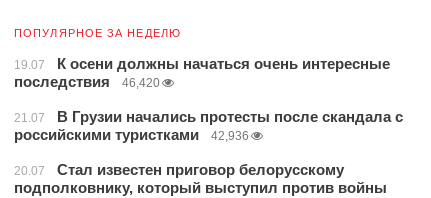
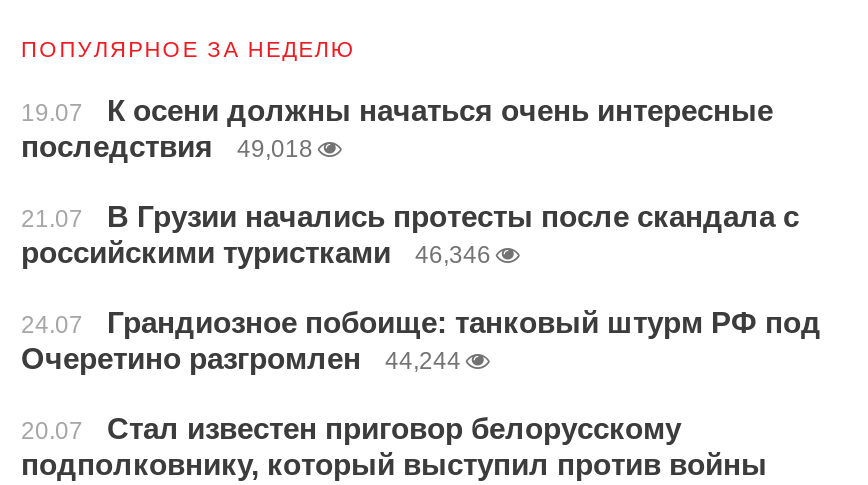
- последствия 46,420
+ последствия 49,018

- 42,936
+ 46,346
+ 24.07
+ Грандиозное побоище: танковый штурм РФ под
+ Очеретино разгромлен
+ 44,244
